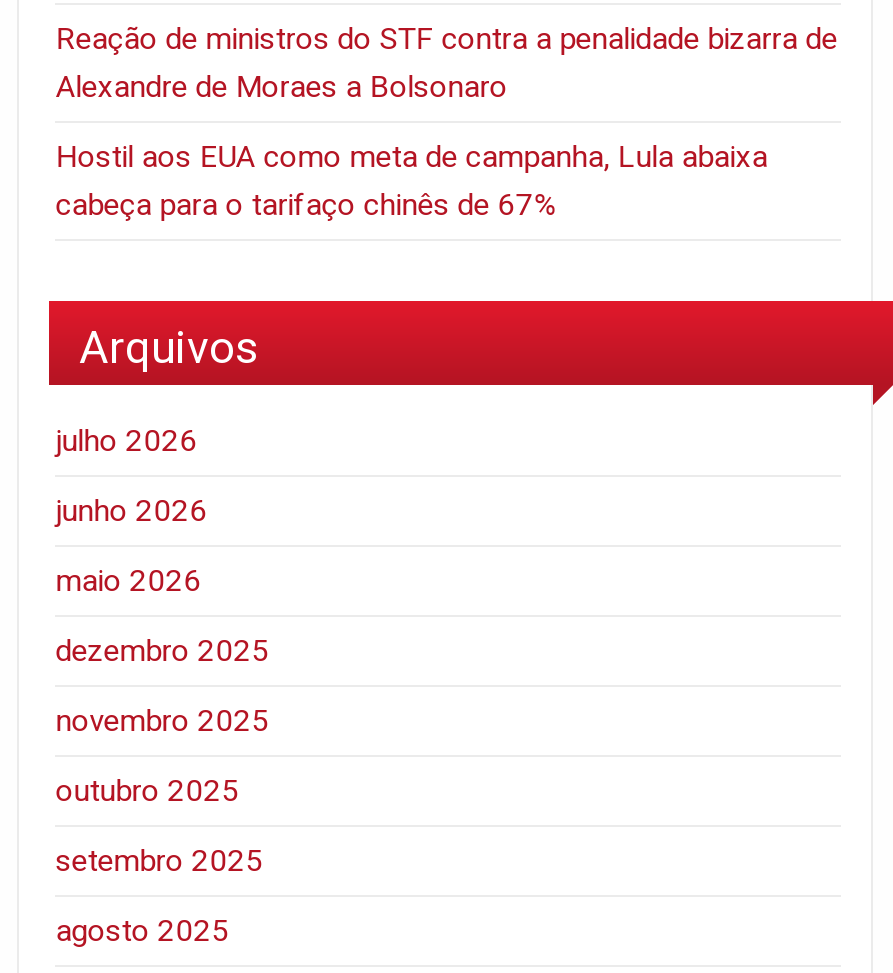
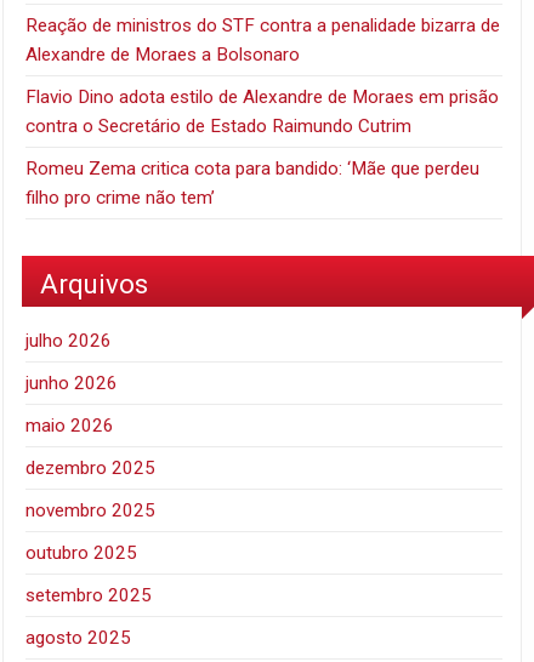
- Hostil aos EUA como meta de campanha, Lula abaixa
- cabeça para o tarifaço chinês de 67%
+ Flavio Dino adota estilo de Alexandre de Moraes em prisão
+ contra o Secretário de Estado Raimundo Cutrim
+ Romeu Zema critica cota para bandido: ‘Mãe que perdeu
+ filho pro crime não tem’
